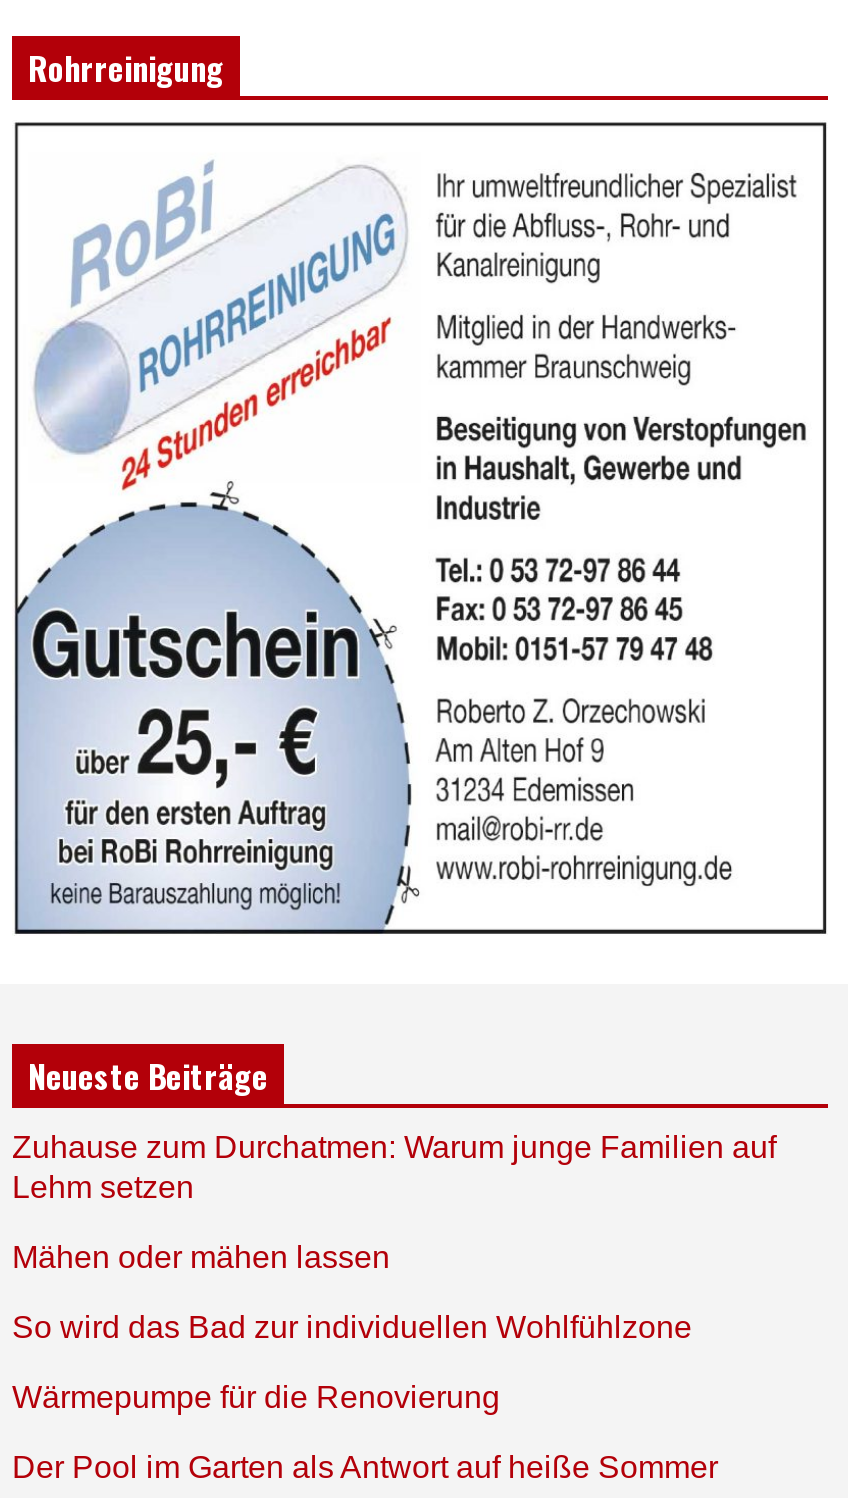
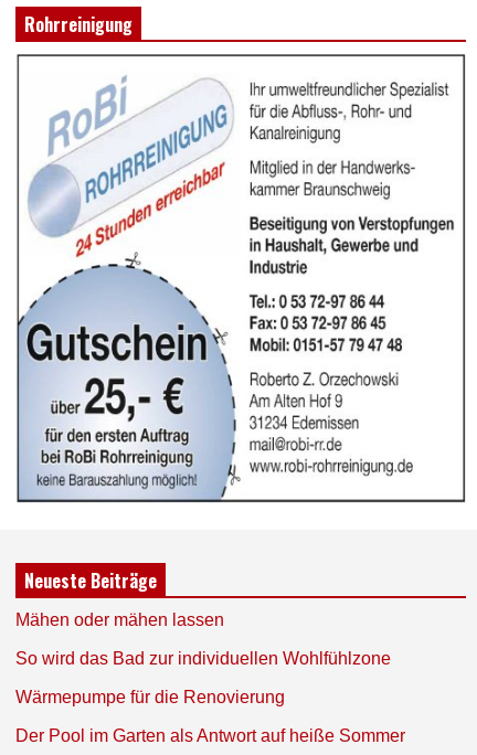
- Zuhause zum Durchatmen: Warum junge Familien auf
- Lehm setzen
